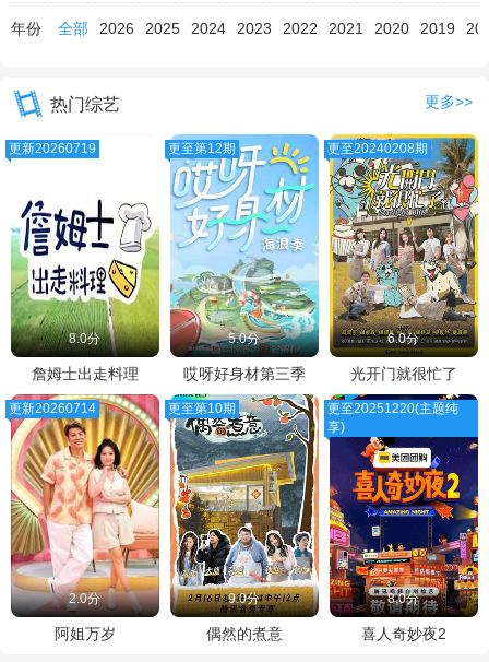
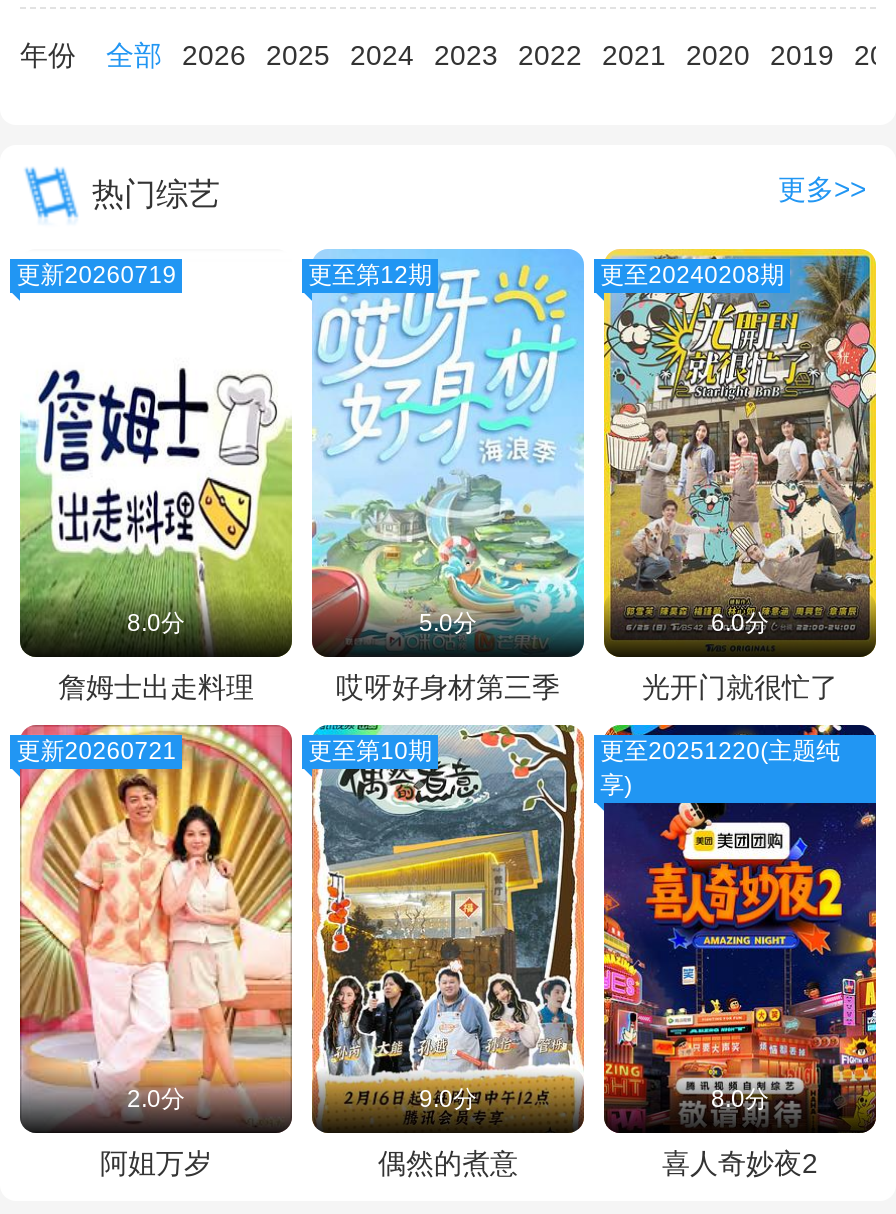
- 更新20260714
+ 更新20260721
